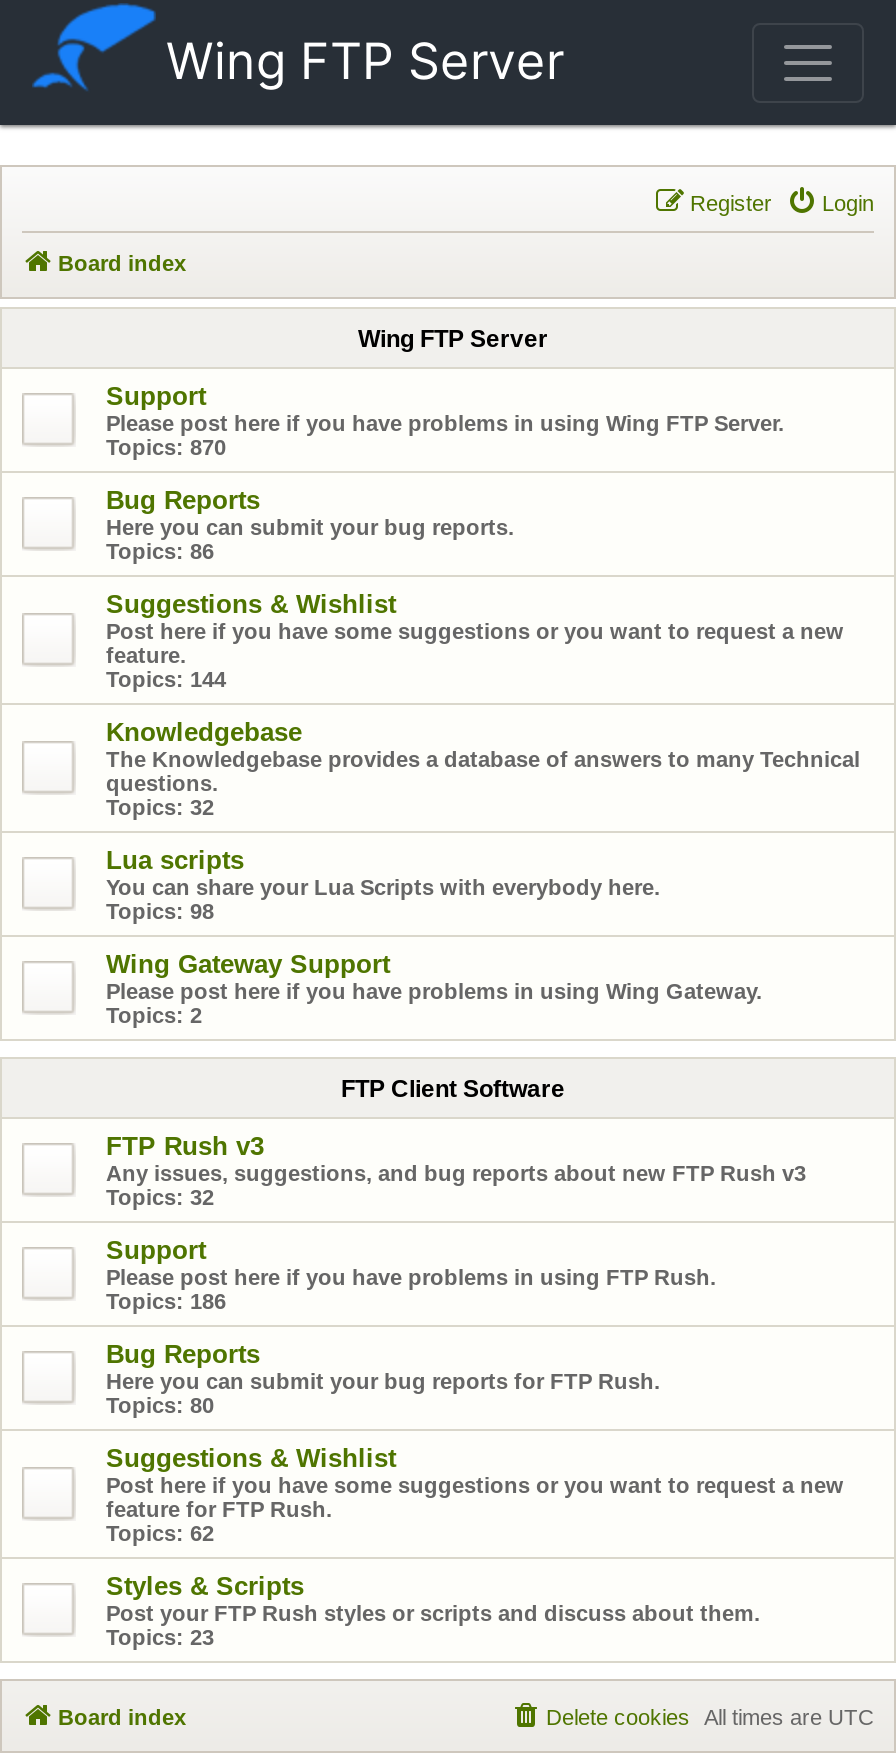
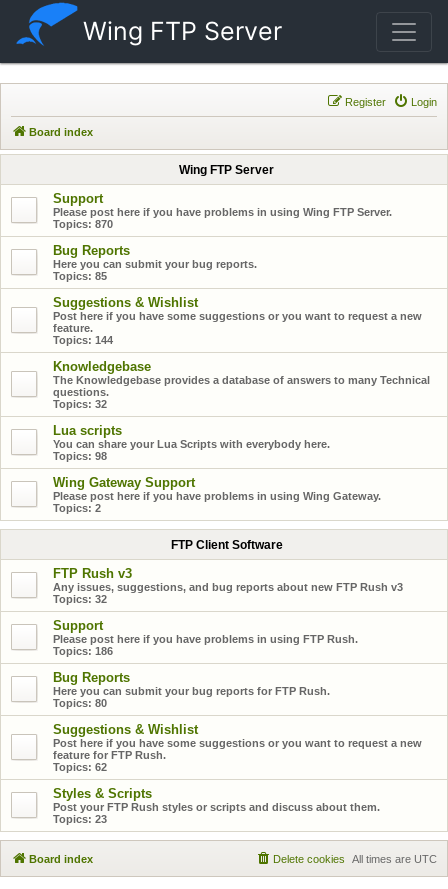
- Topics: 86
+ Topics: 85
